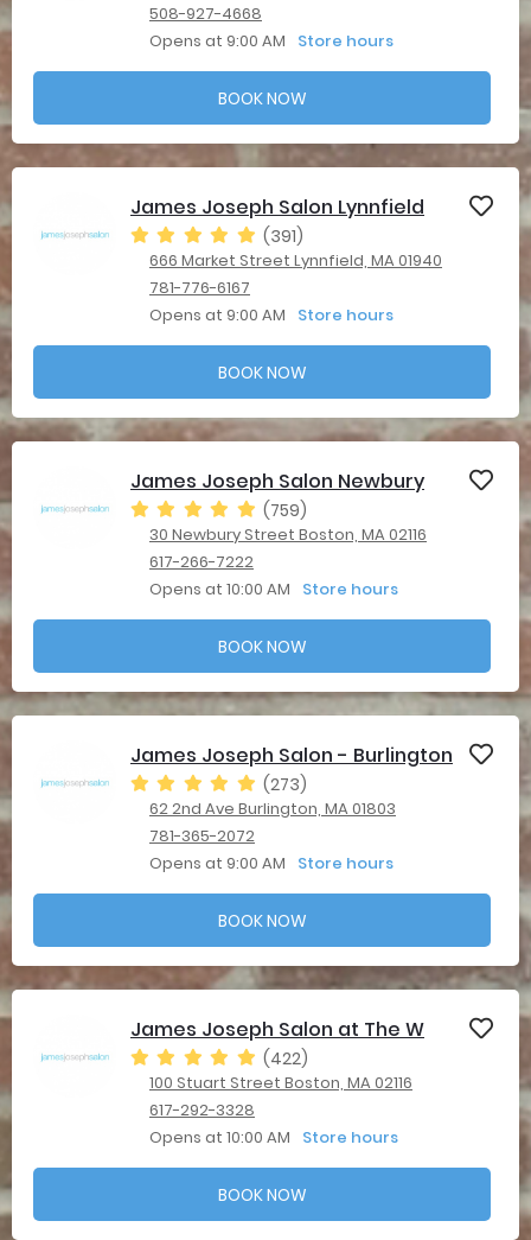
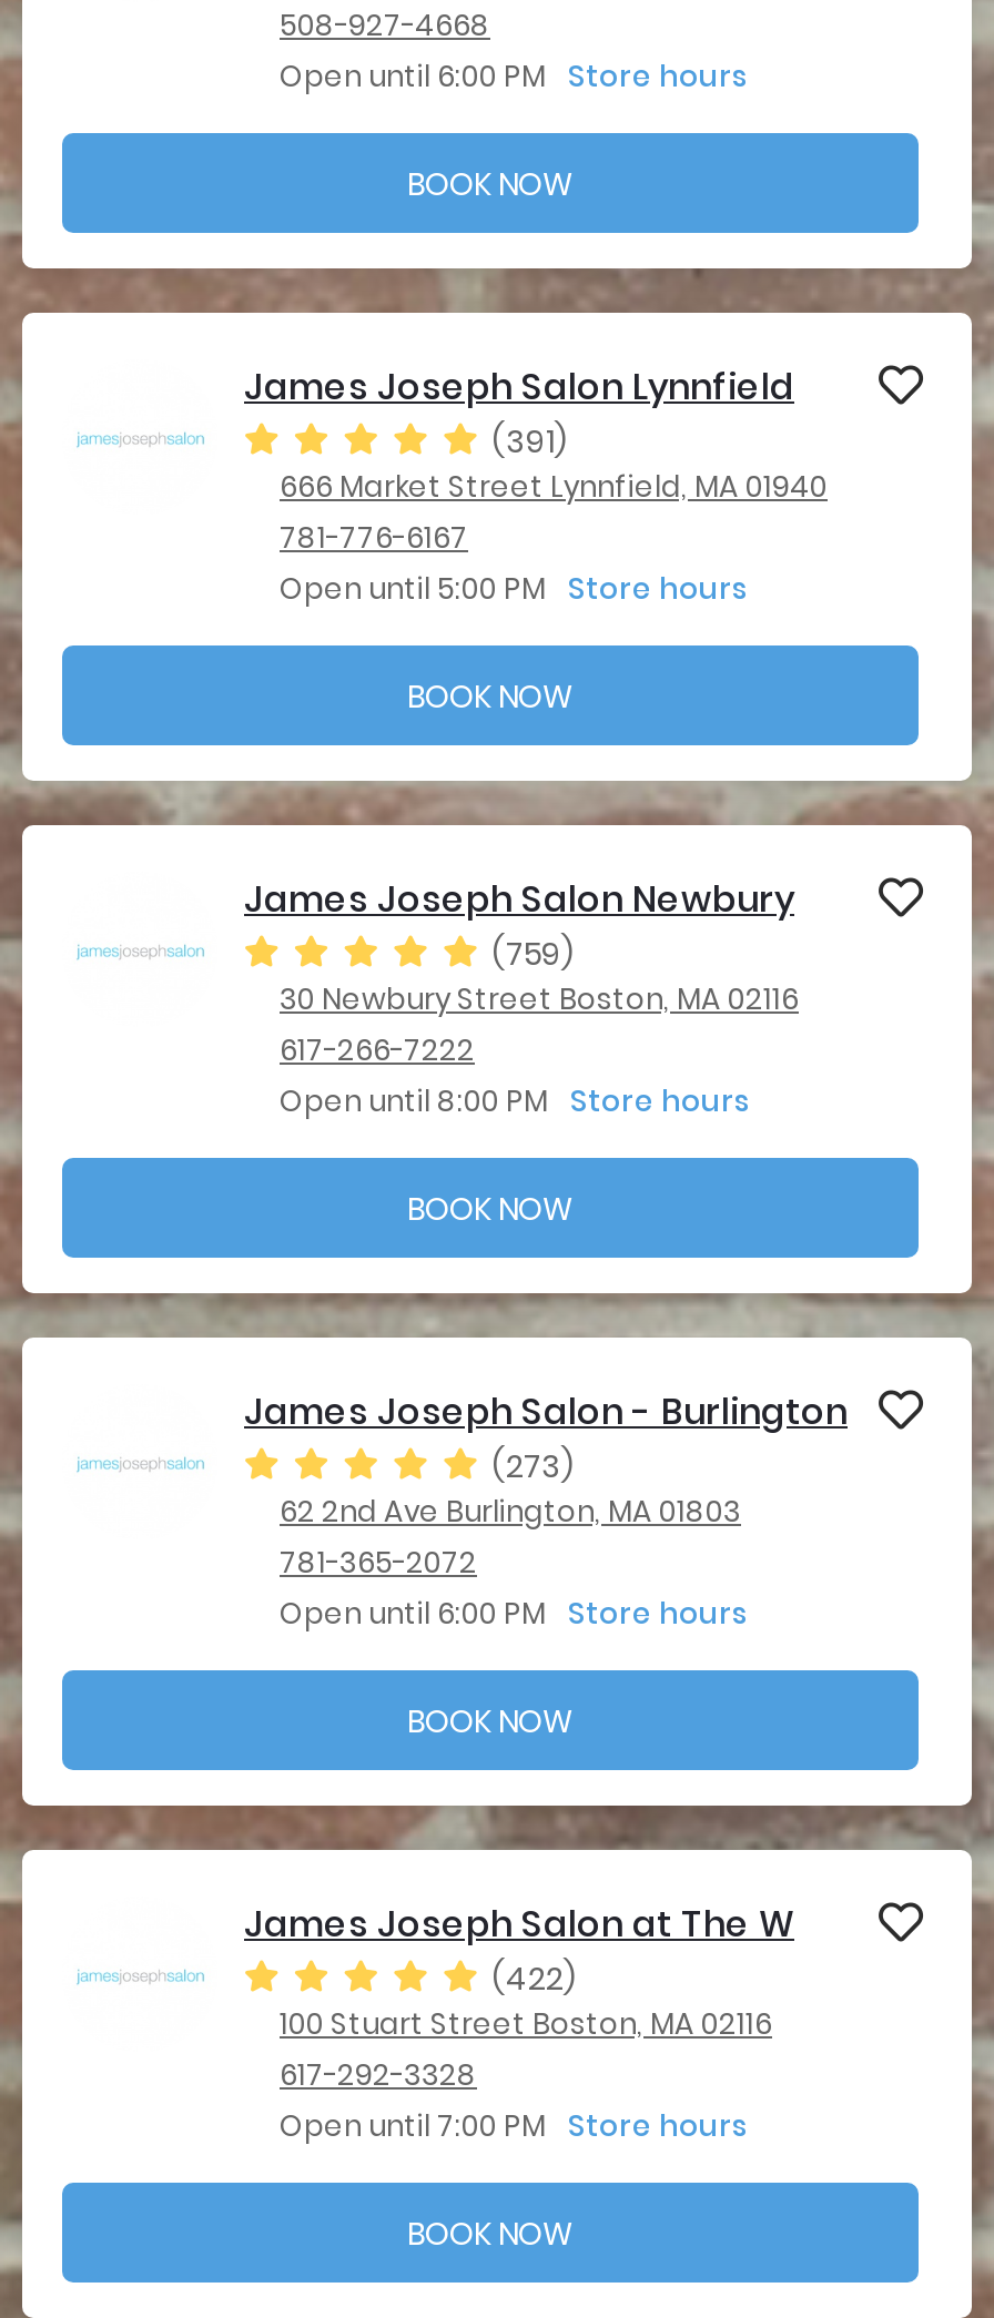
- Opens at 9:00 AM Store hours
+ Open until 6:00 PM Store hours

- Opens at 9:00 AM Store hours
+ Open until 5:00 PM Store hours

- Opens at 10:00 AM Store hours
+ Open until 8:00 PM Store hours

- Opens at 9:00 AM Store hours
+ Open until 6:00 PM Store hours

- Opens at 10:00 AM Store hours
+ Open until 7:00 PM Store hours
